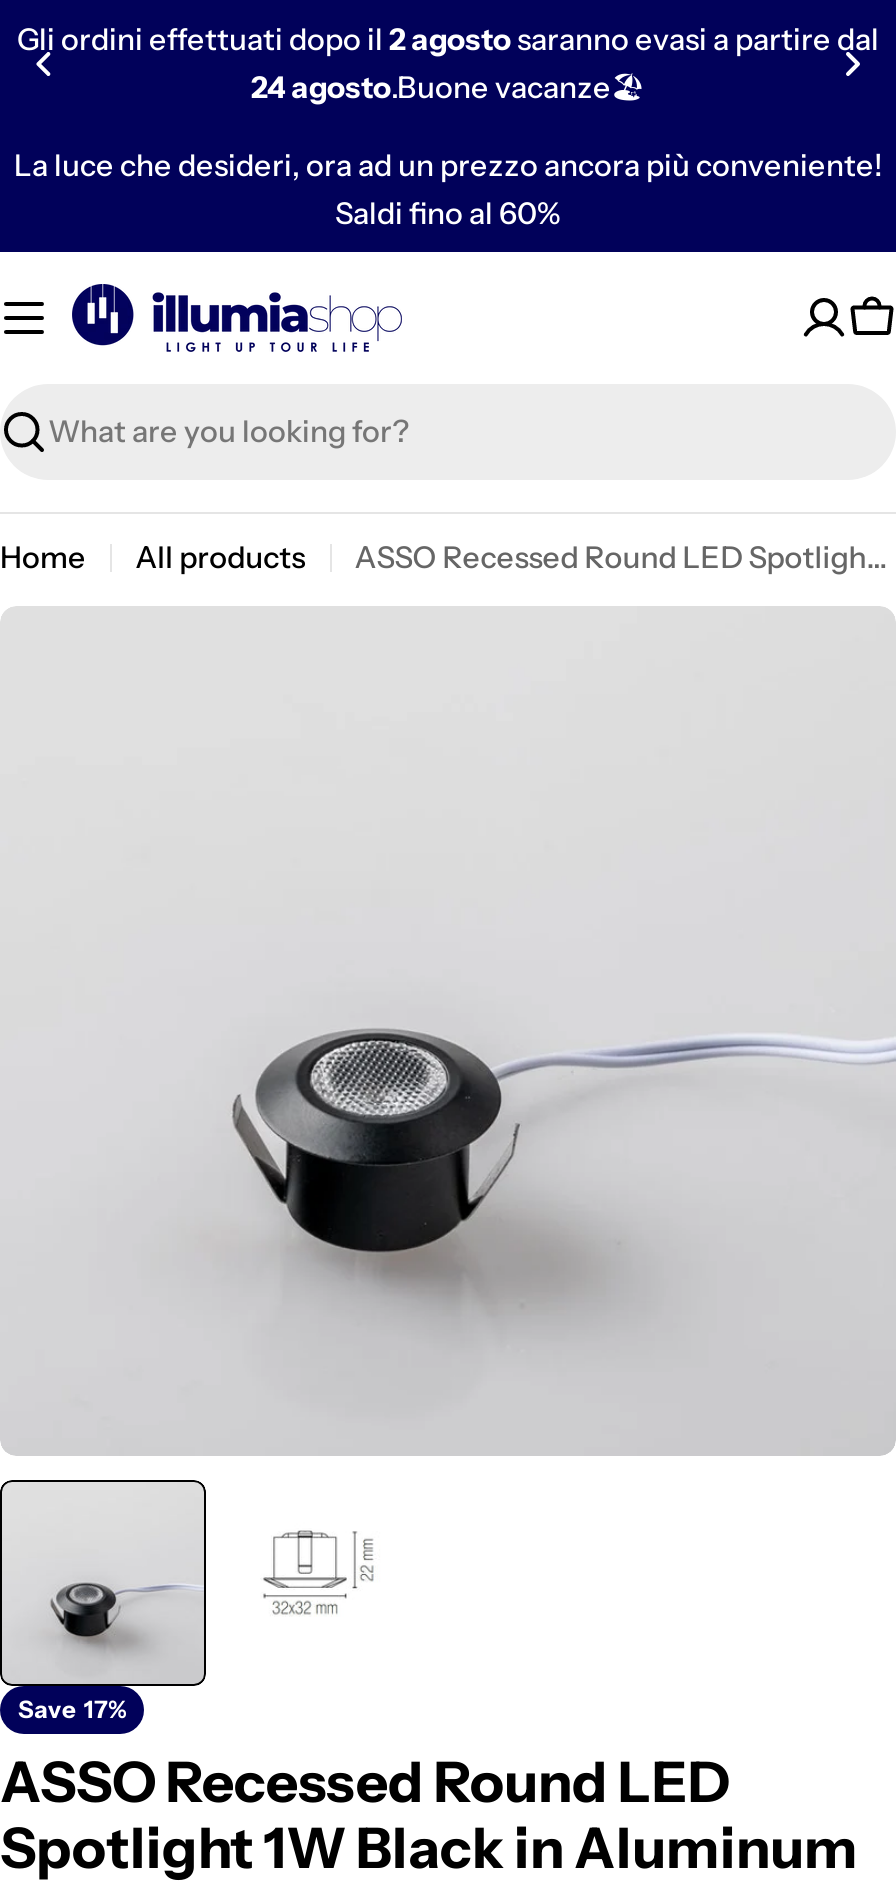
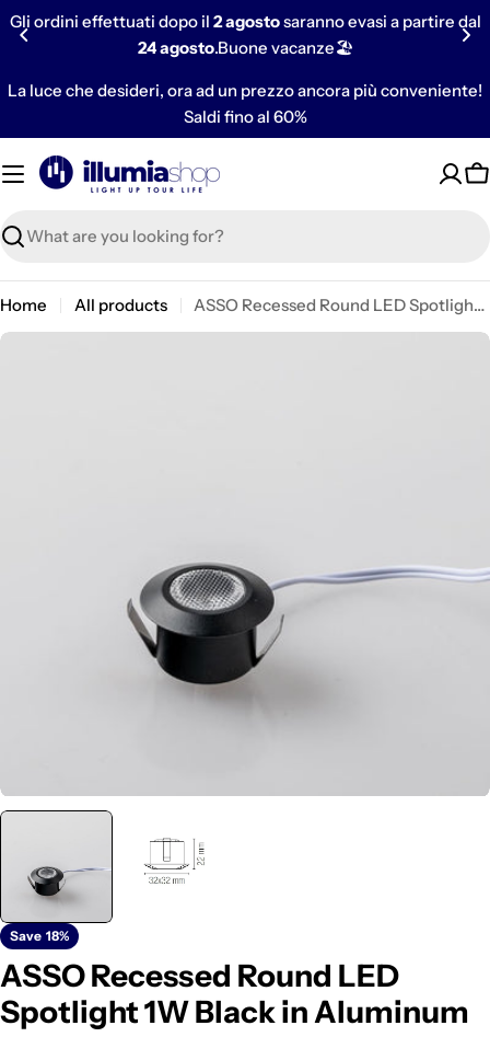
- Save 17%
+ Save 18%
